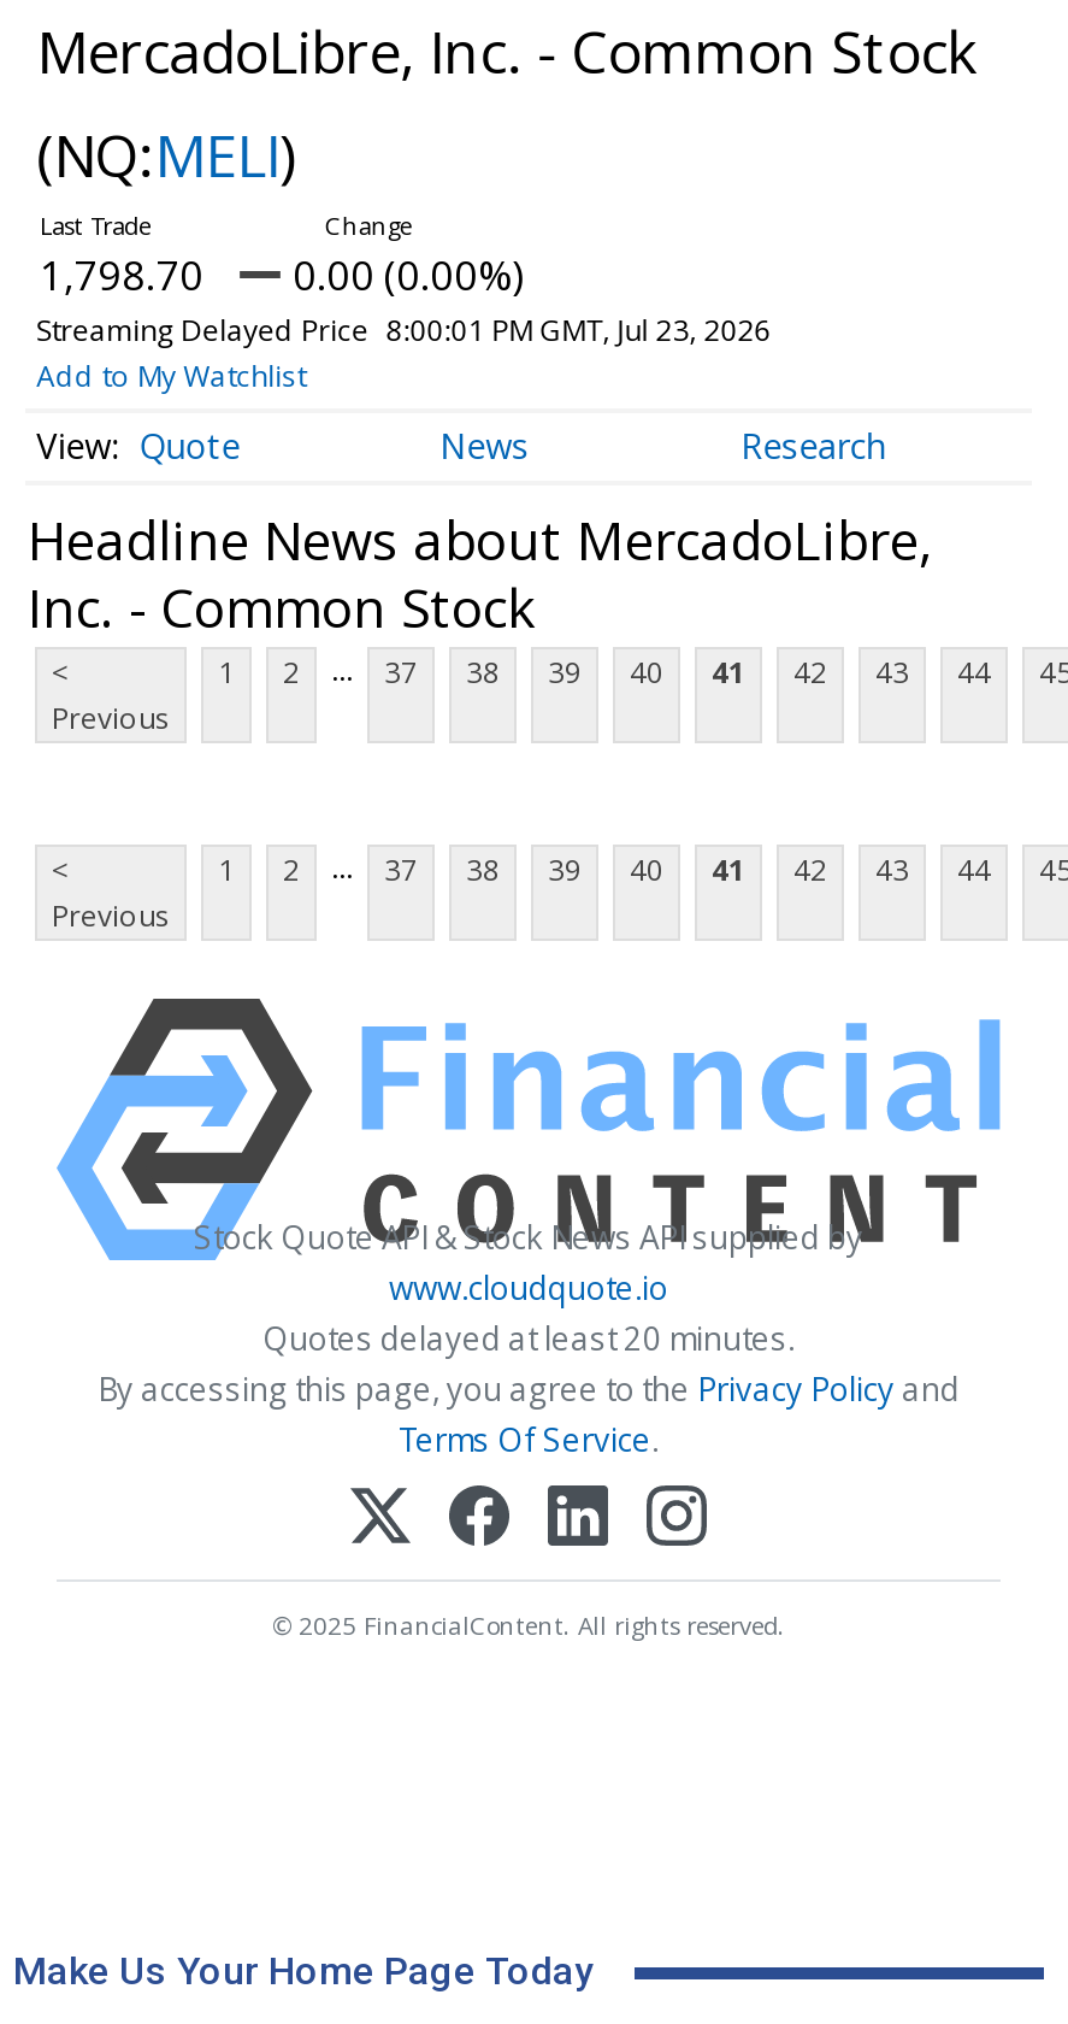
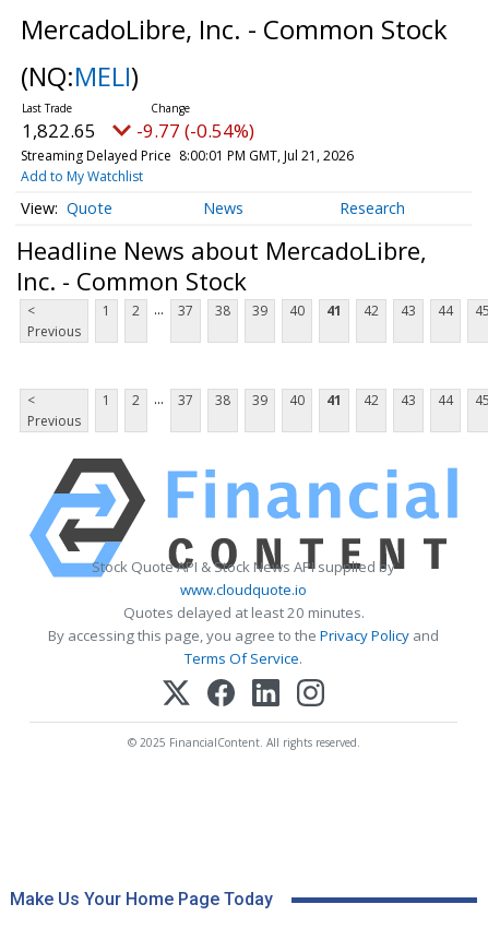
- 1,798.70
+ 1,822.65

- 0.00 (0.00%)
+ -9.77 (-0.54%)

- Streaming Delayed Price 8:00:01 PM GMT, Jul 23, 2026
+ Streaming Delayed Price 8:00:01 PM GMT, Jul 21, 2026
